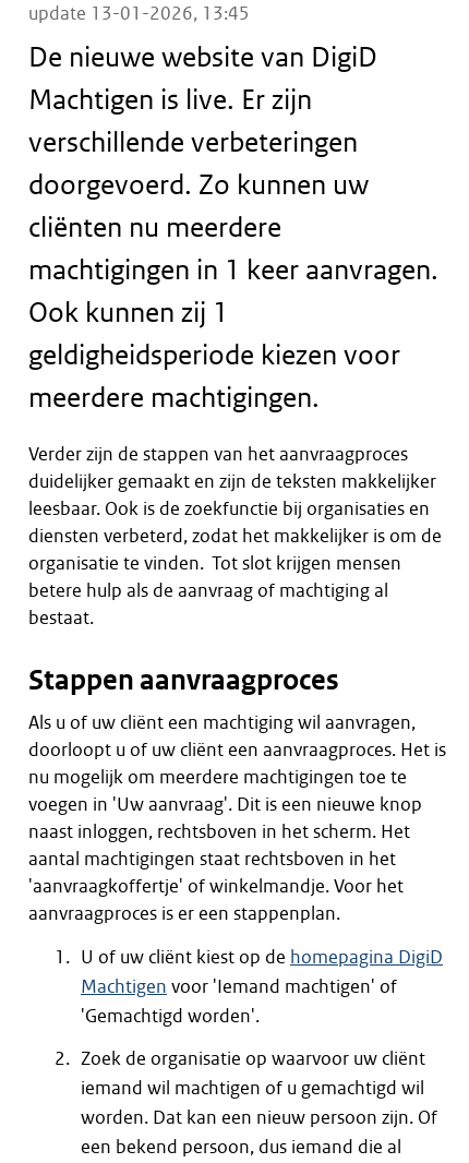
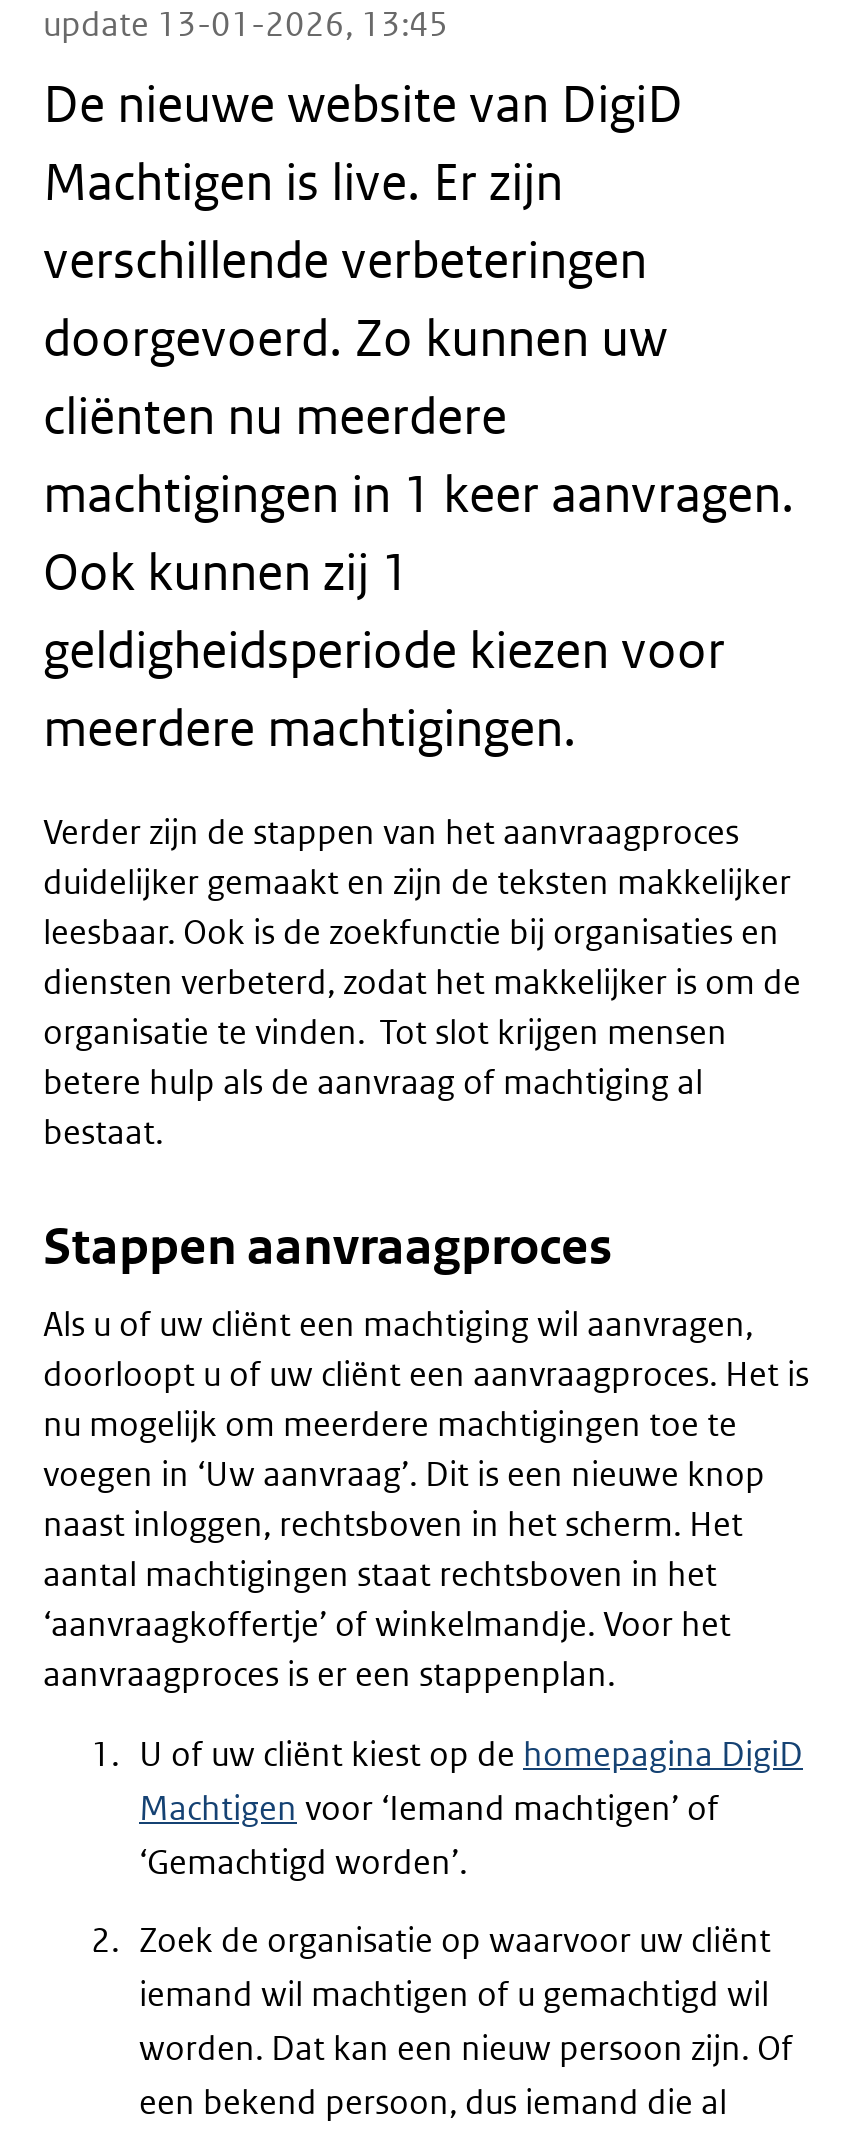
- voegen in 'Uw aanvraag'. Dit is een nieuwe knop
+ voegen in ‘Uw aanvraag’. Dit is een nieuwe knop

- 'aanvraagkoffertje' of winkelmandje. Voor het
+ ‘aanvraagkoffertje’ of winkelmandje. Voor het

- Machtigen voor 'Iemand machtigen' of
- 'Gemachtigd worden'.
+ Machtigen voor ‘Iemand machtigen’ of
+ ‘Gemachtigd worden’.
